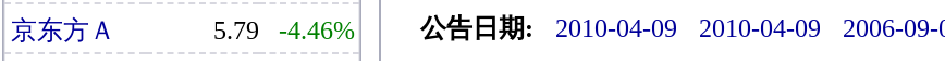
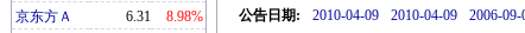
- 5.79
+ 6.31

- -4.46%
+ 8.98%
